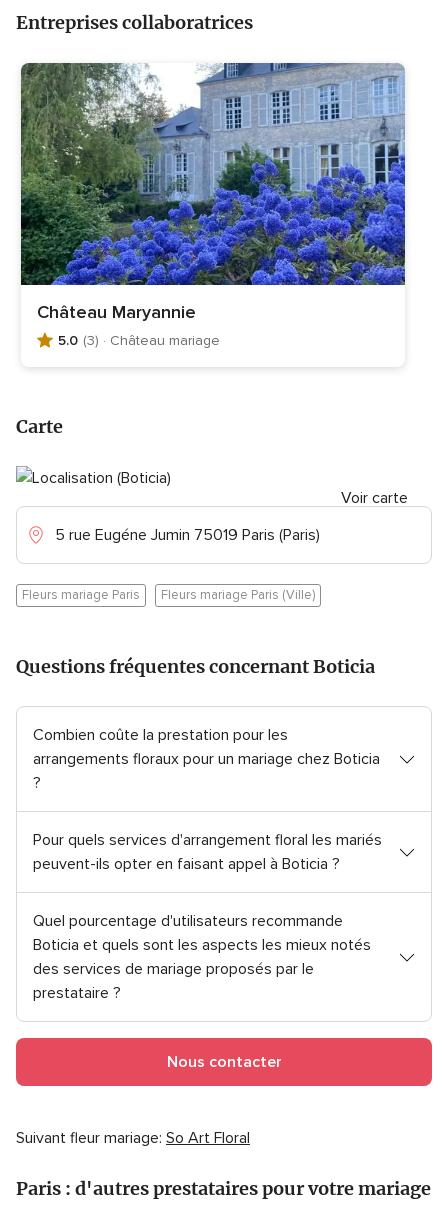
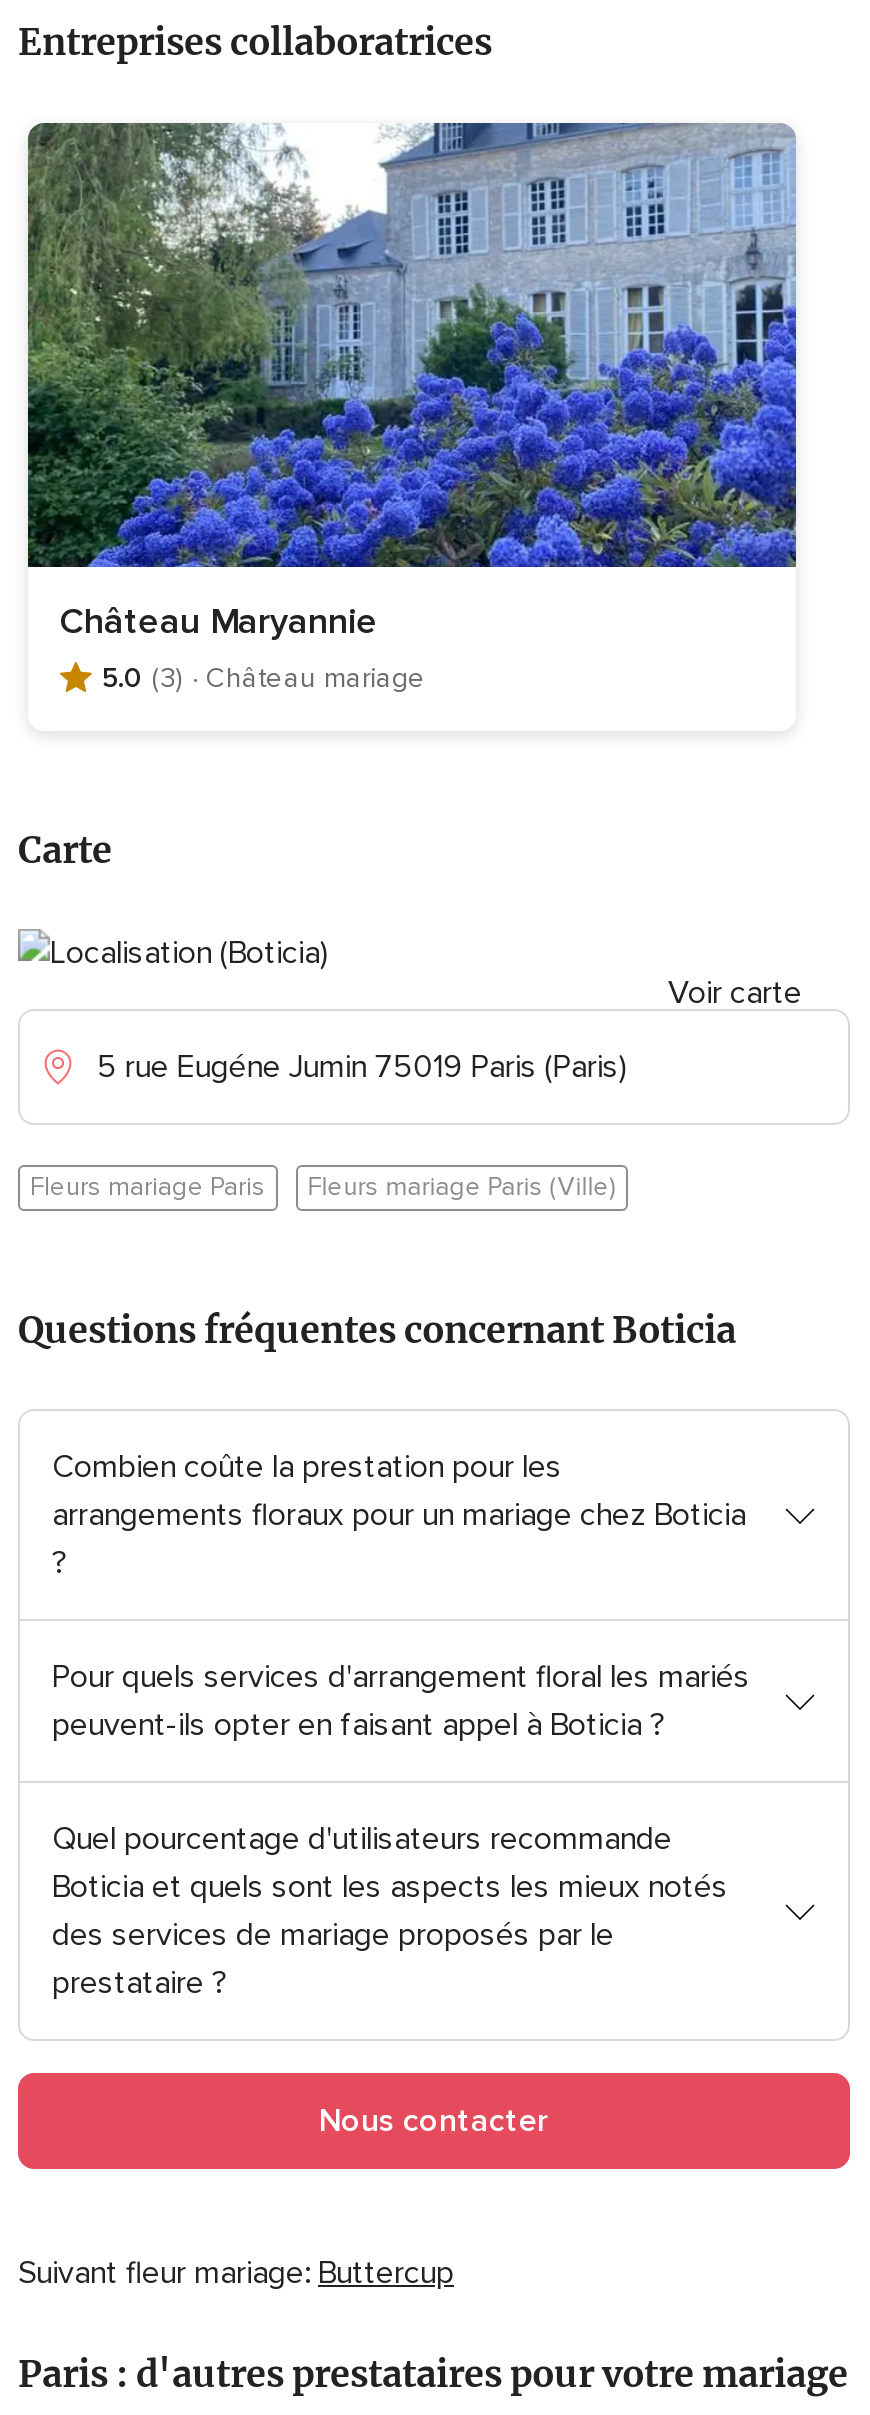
- Suivant fleur mariage: So Art Floral
+ Suivant fleur mariage: Buttercup
